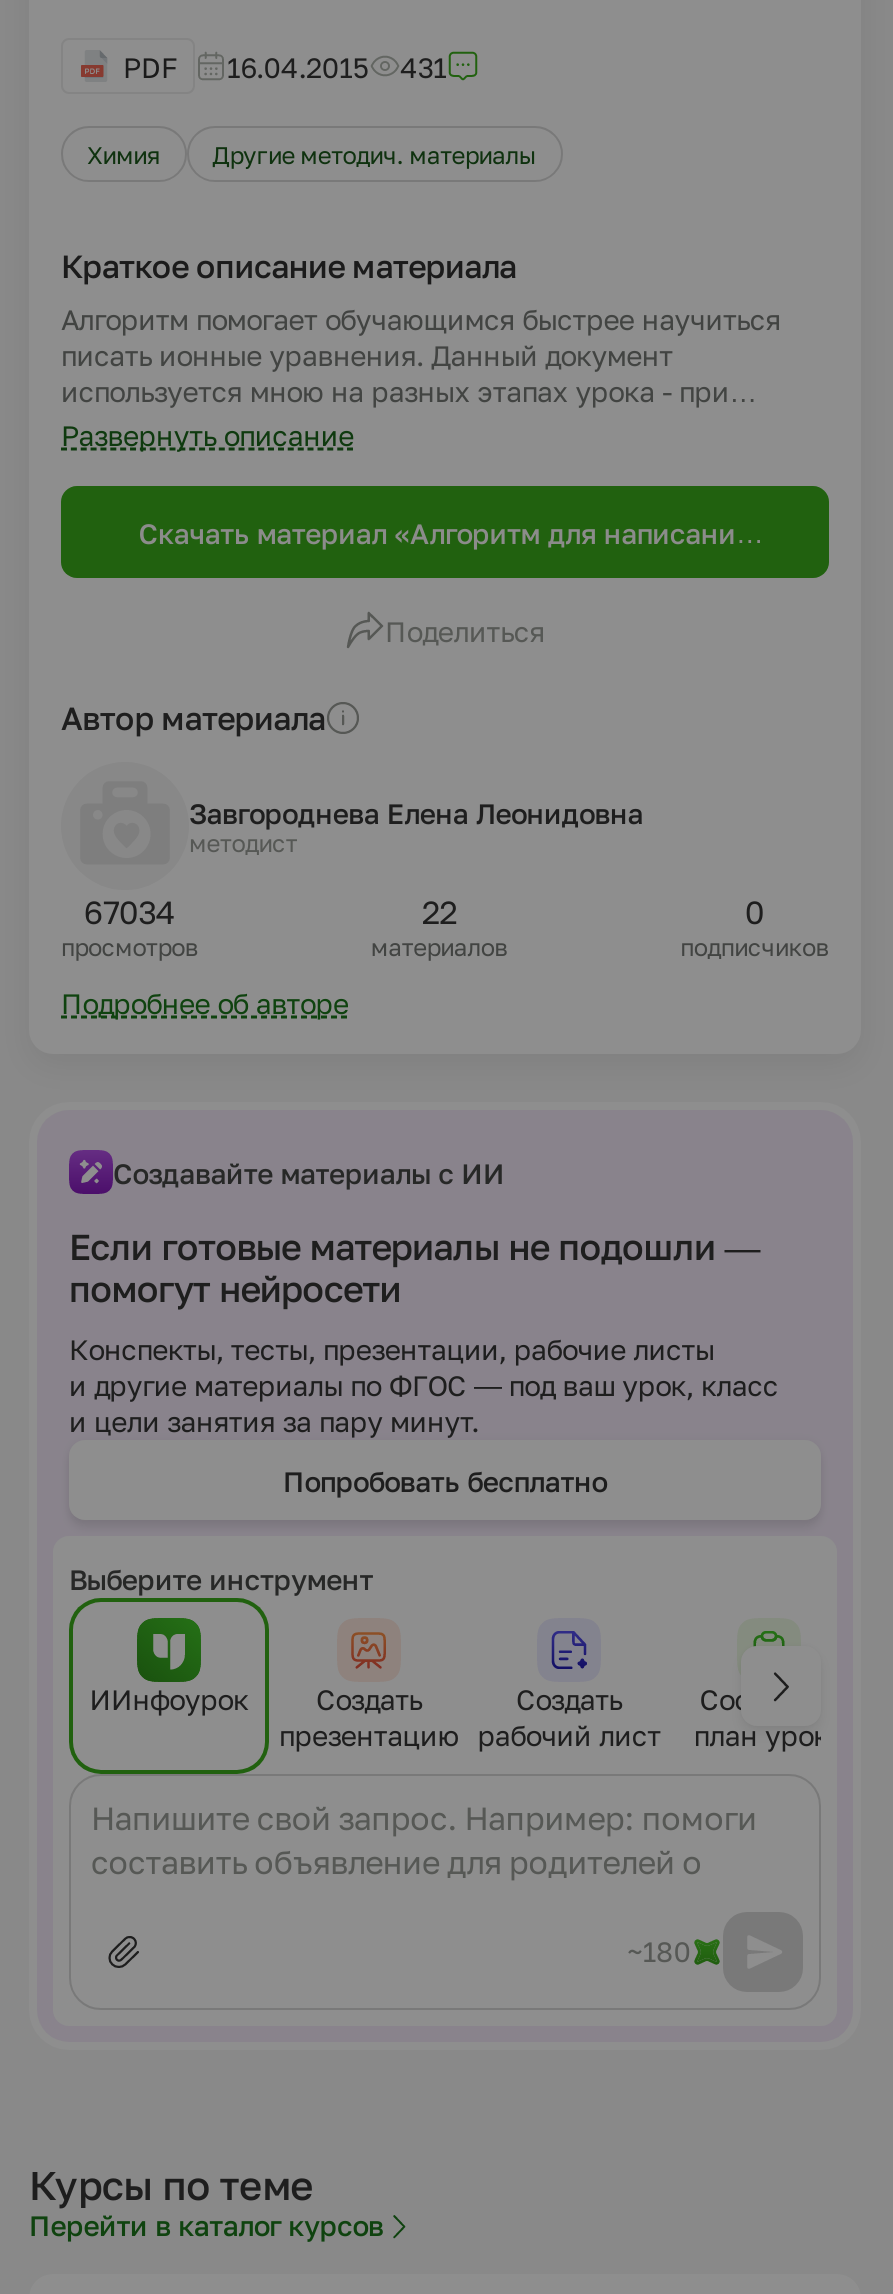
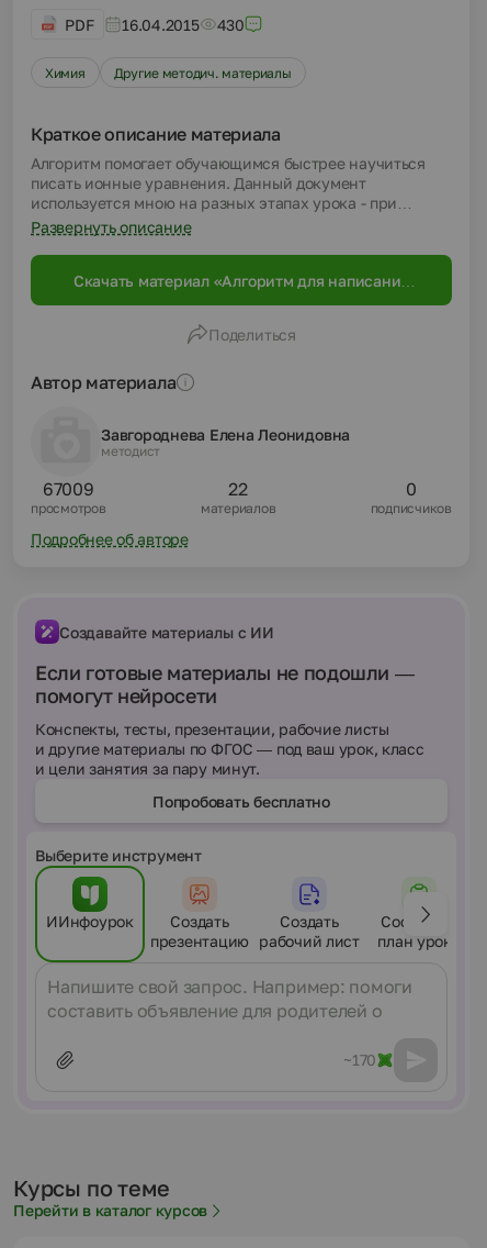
- PDF 16.04.2015 431
+ PDF 16.04.2015 430

- 67034
+ 67009

- ~180
+ ~170
